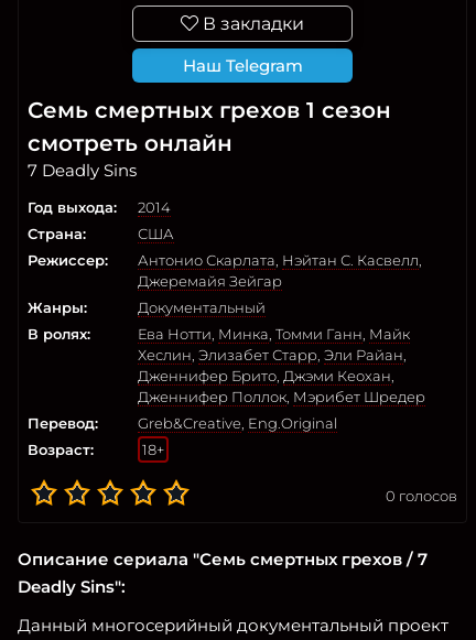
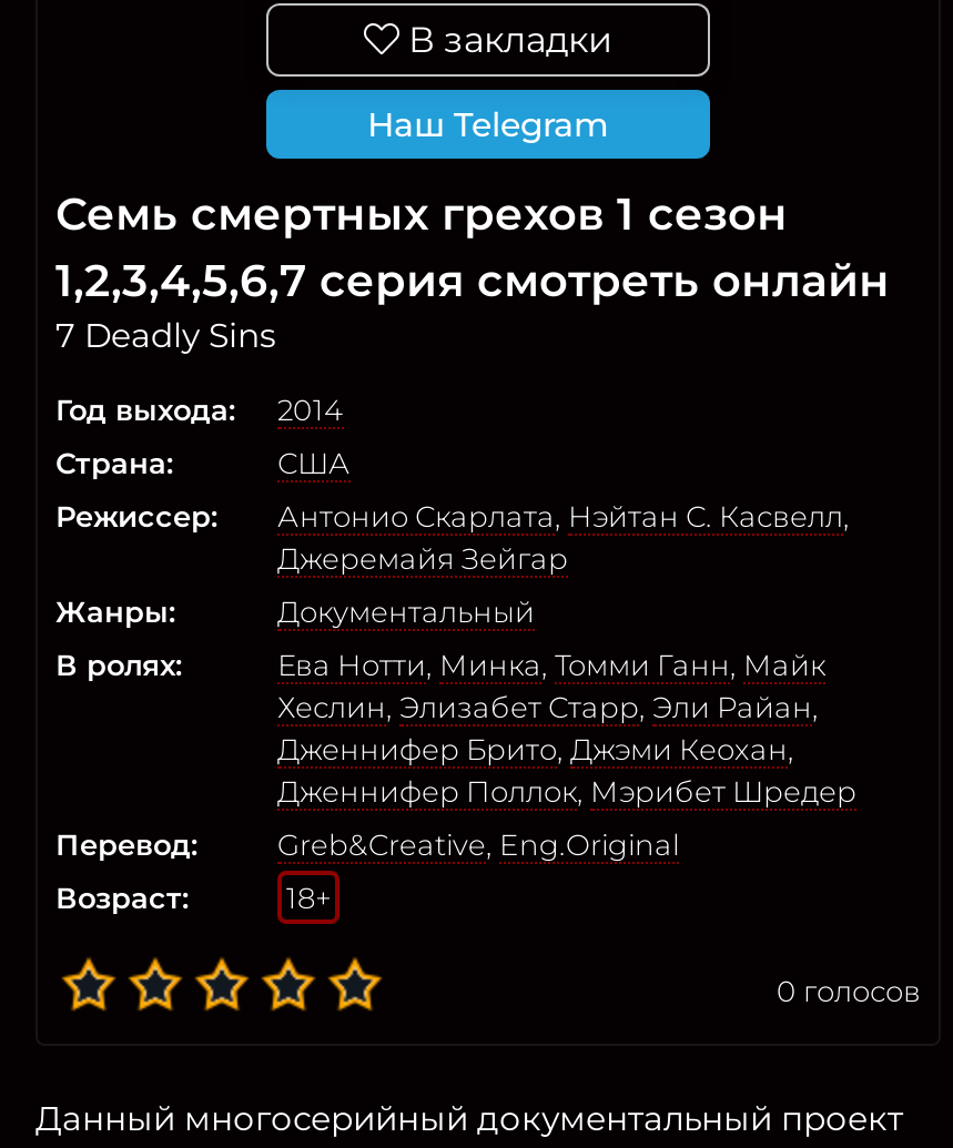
- смотреть онлайн
+ 1,2,3,4,5,6,7 серия смотреть онлайн

- Описание сериала "Семь смертных грехов / 7
- Deadly Sins":
